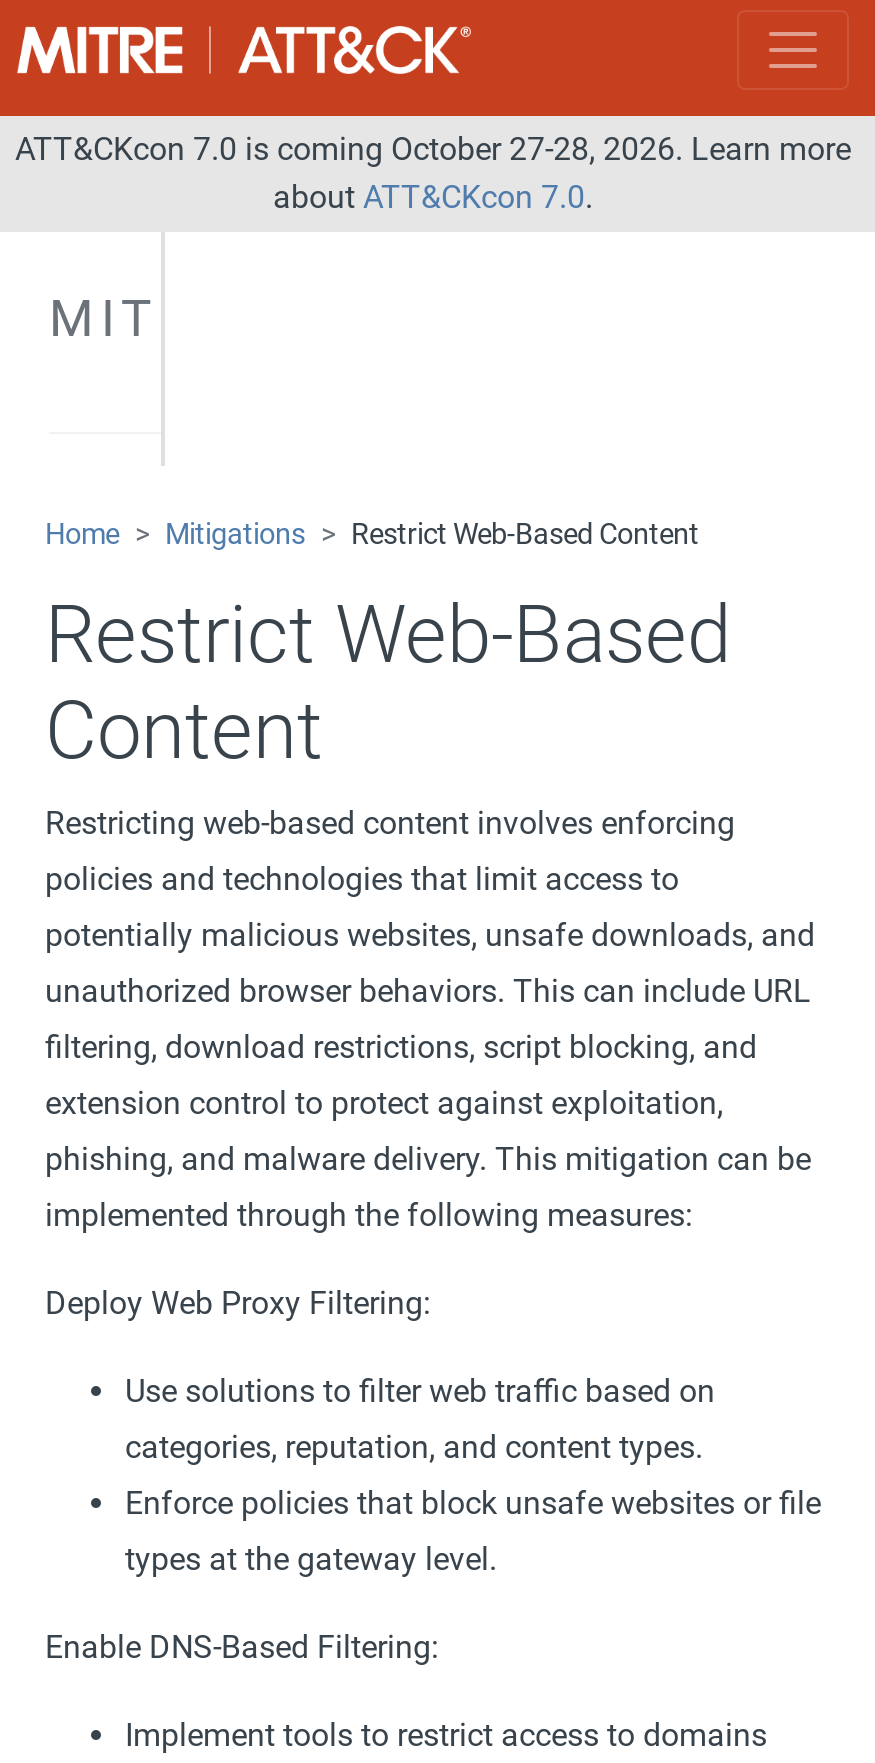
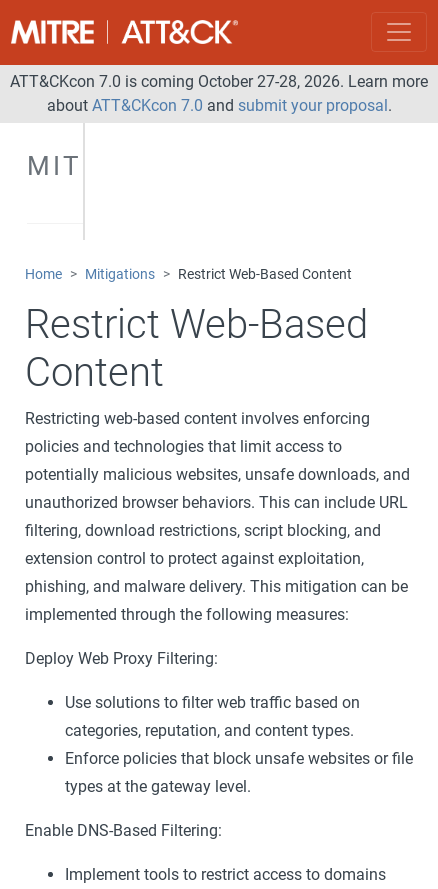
- about ATT&CKcon 7.0.
+ about ATT&CKcon 7.0 and submit your proposal.
